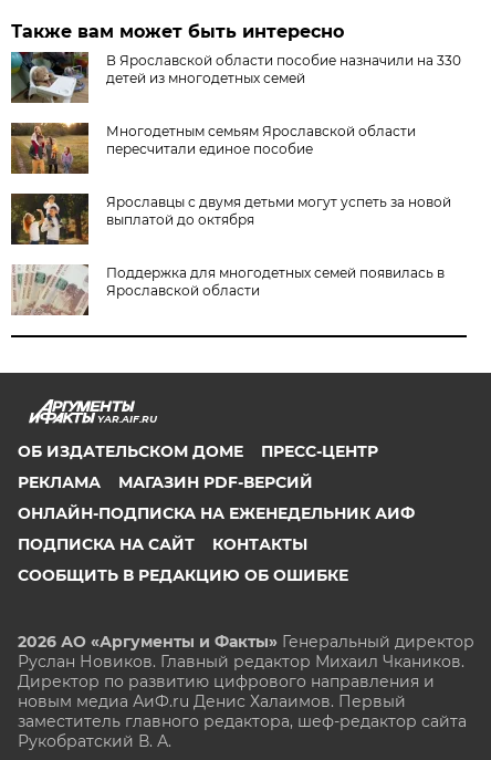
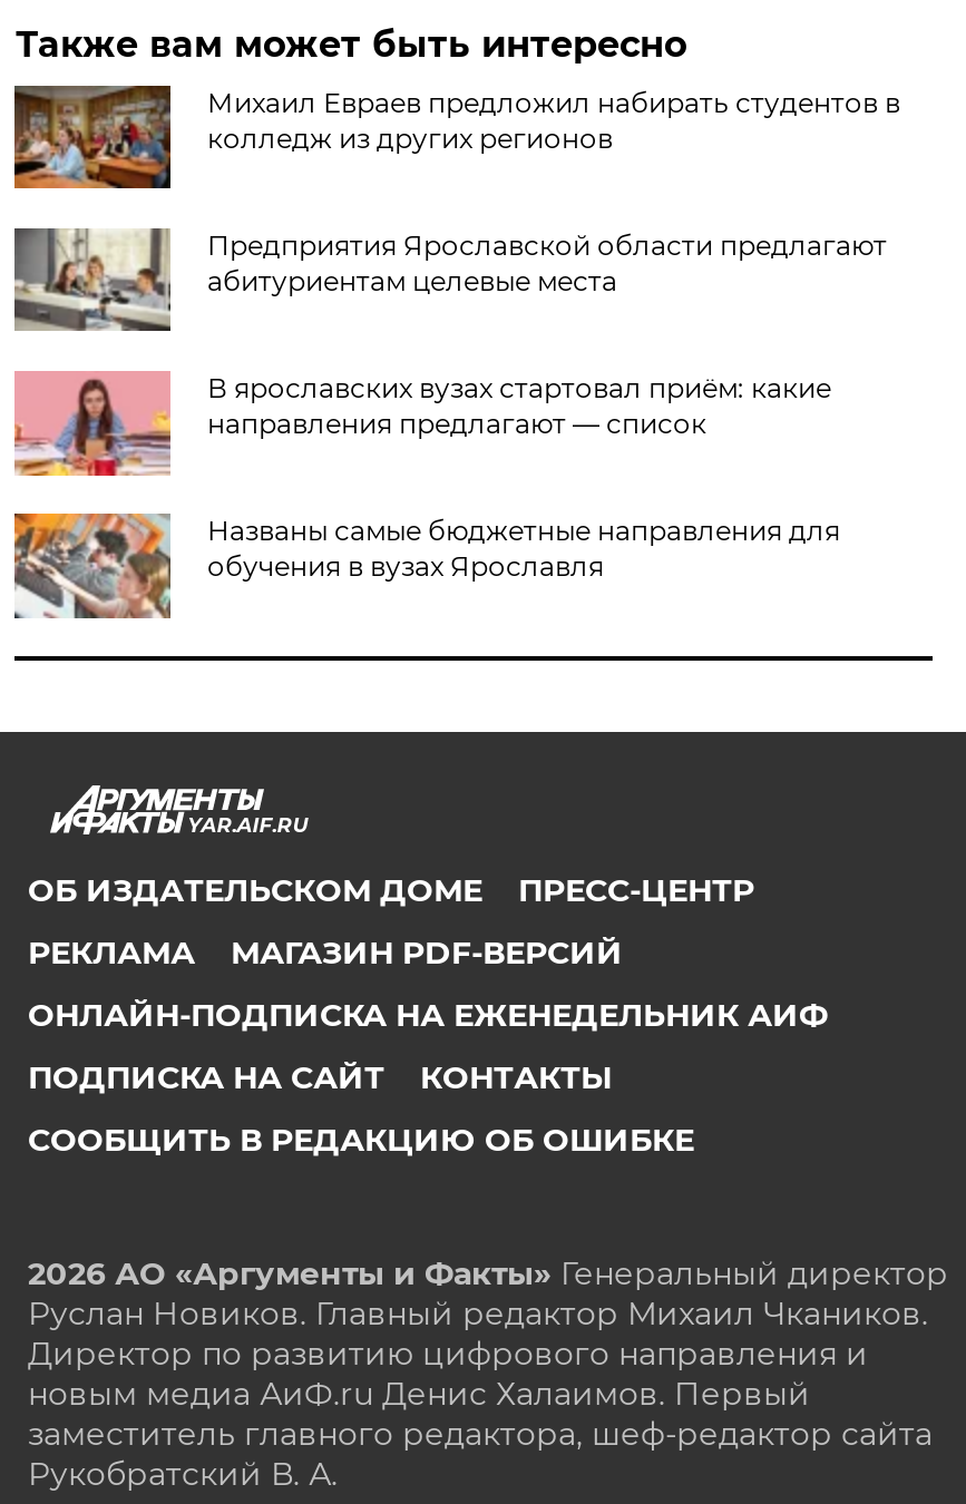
- [image]
- В Ярославской области пособие назначили на 330
- детей из многодетных семей
+ [image]
+ Михаил Евраев предложил набирать студентов в
+ колледж из других регионов

- [image]
- Многодетным семьям Ярославской области
- пересчитали единое пособие
+ [image]
+ Предприятия Ярославской области предлагают
+ абитуриентам целевые места

- [image]
- Ярославцы с двумя детьми могут успеть за новой
- выплатой до октября
+ [image]
+ В ярославских вузах стартовал приём: какие
+ направления предлагают — список

- [image]
- Поддержка для многодетных семей появилась в
- Ярославской области
+ [image]
+ Названы самые бюджетные направления для
+ обучения в вузах Ярославля
